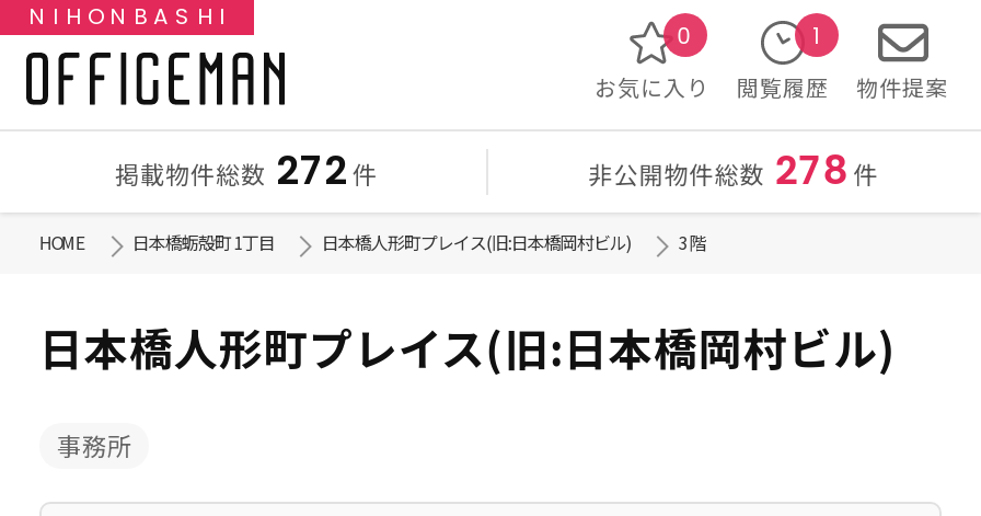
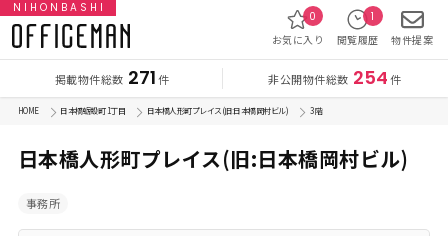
- 掲載物件総数 272 件
+ 掲載物件総数 271 件

- 非公開物件総数 278 件
+ 非公開物件総数 254 件
